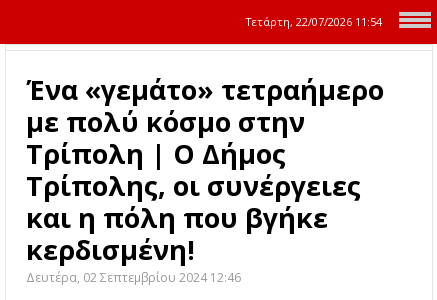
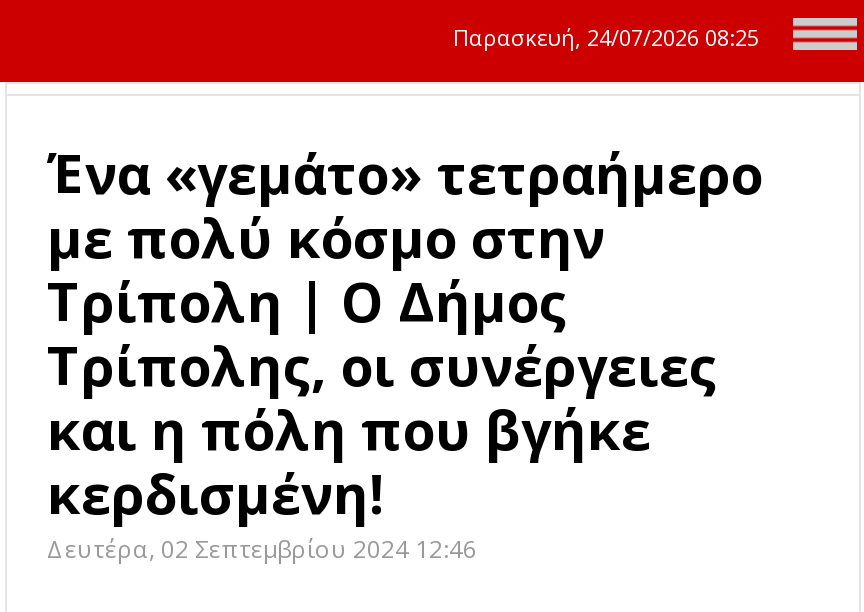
- Τετάρτη, 22/07/2026 11:54
+ Παρασκευή, 24/07/2026 08:25
